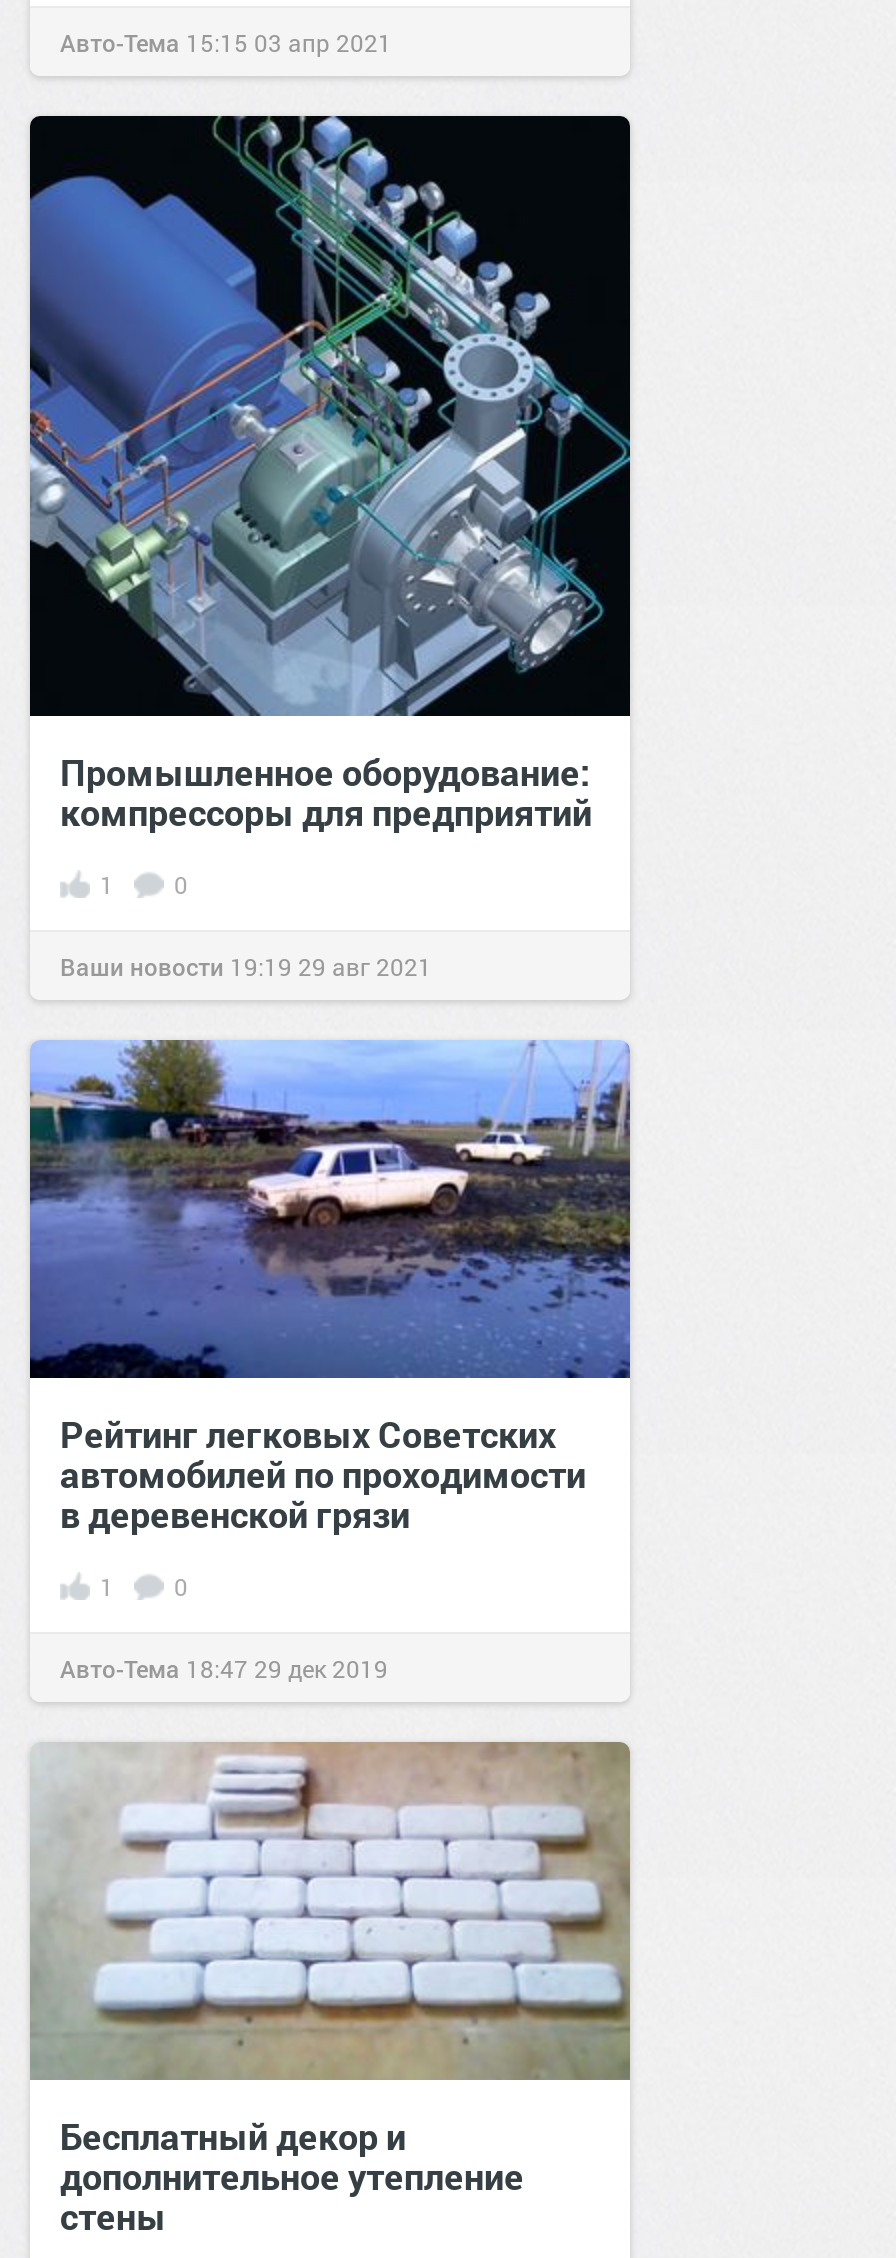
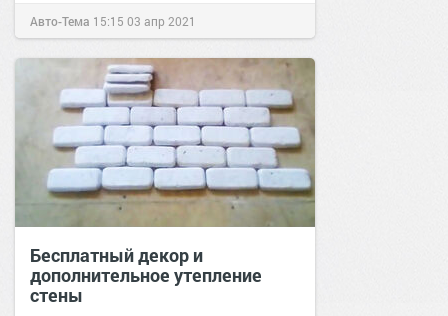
- [image]
- Промышленное оборудование:
- компрессоры для предприятий
- 1
- 0
- Ваши новости 19:19 29 авг 2021

- [image]
- Рейтинг легковых Советских
- автомобилей по проходимости
- в деревенской грязи
- 1
- 0
- Авто-Тема 18:47 29 дек 2019
